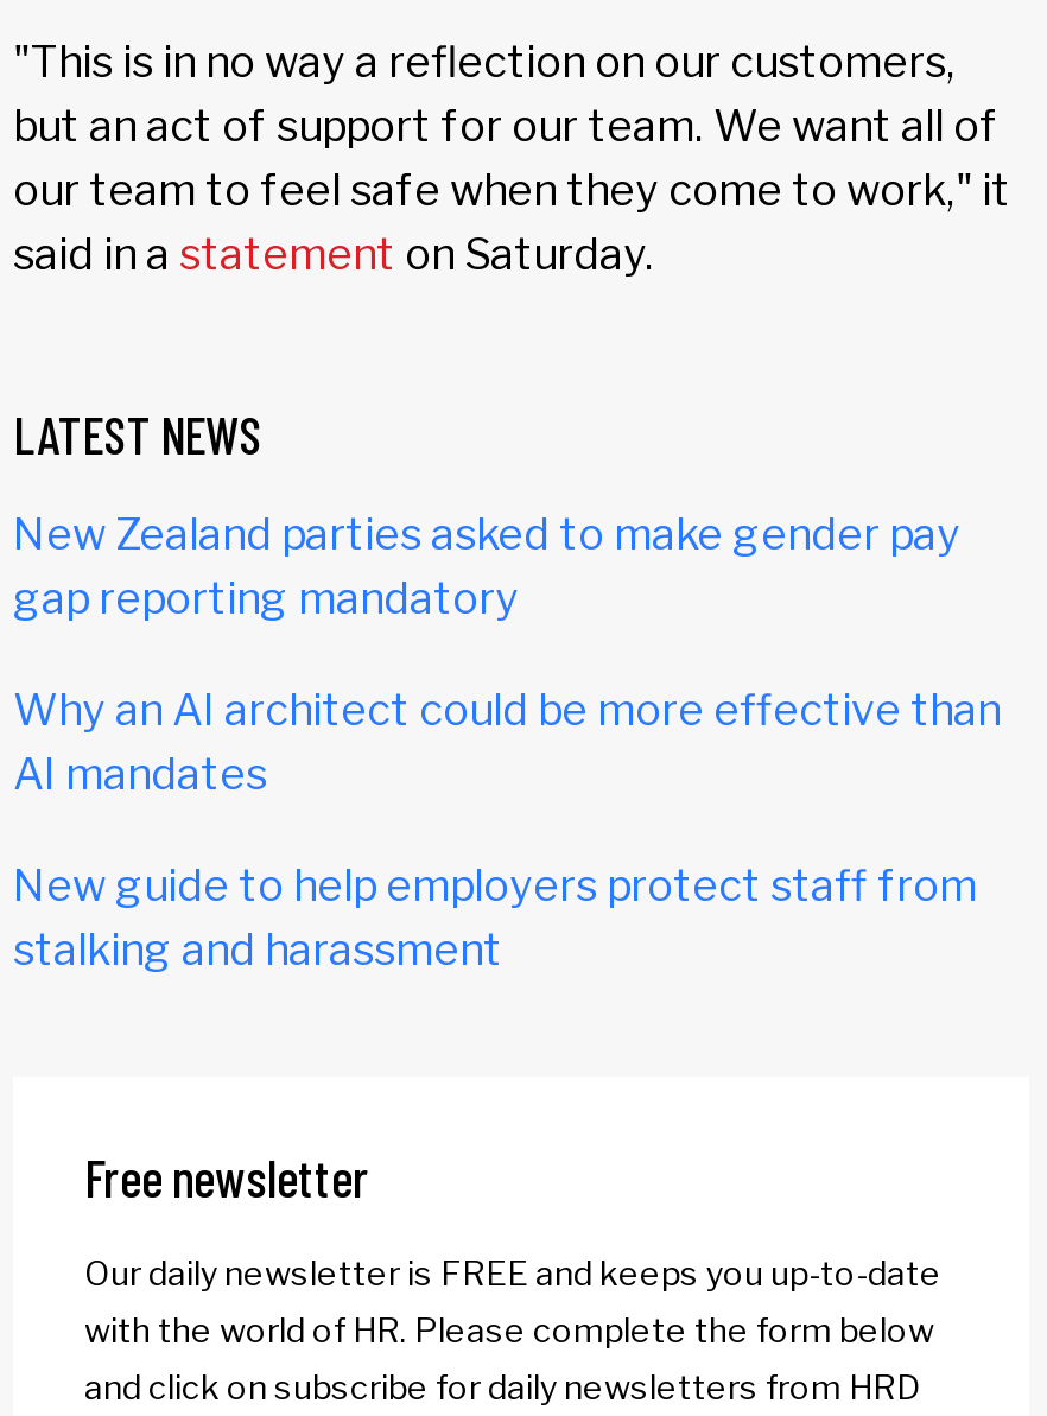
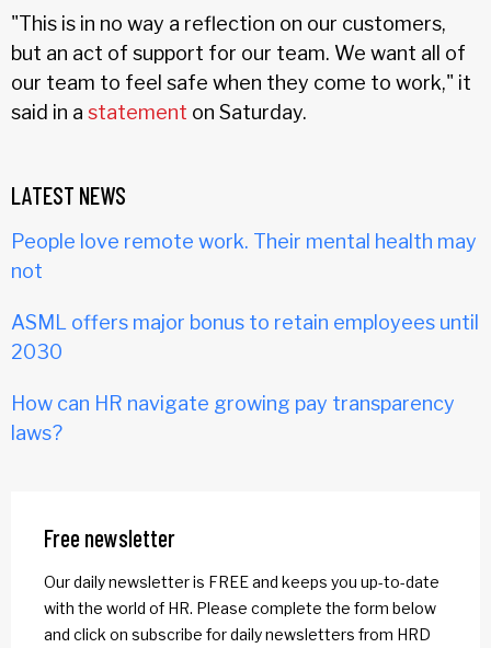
- New Zealand parties asked to make gender pay
- gap reporting mandatory
+ People love remote work. Their mental health may
+ not

- Why an AI architect could be more effective than
- AI mandates
+ ASML offers major bonus to retain employees until
+ 2030

- New guide to help employers protect staff from
- stalking and harassment
+ How can HR navigate growing pay transparency
+ laws?
